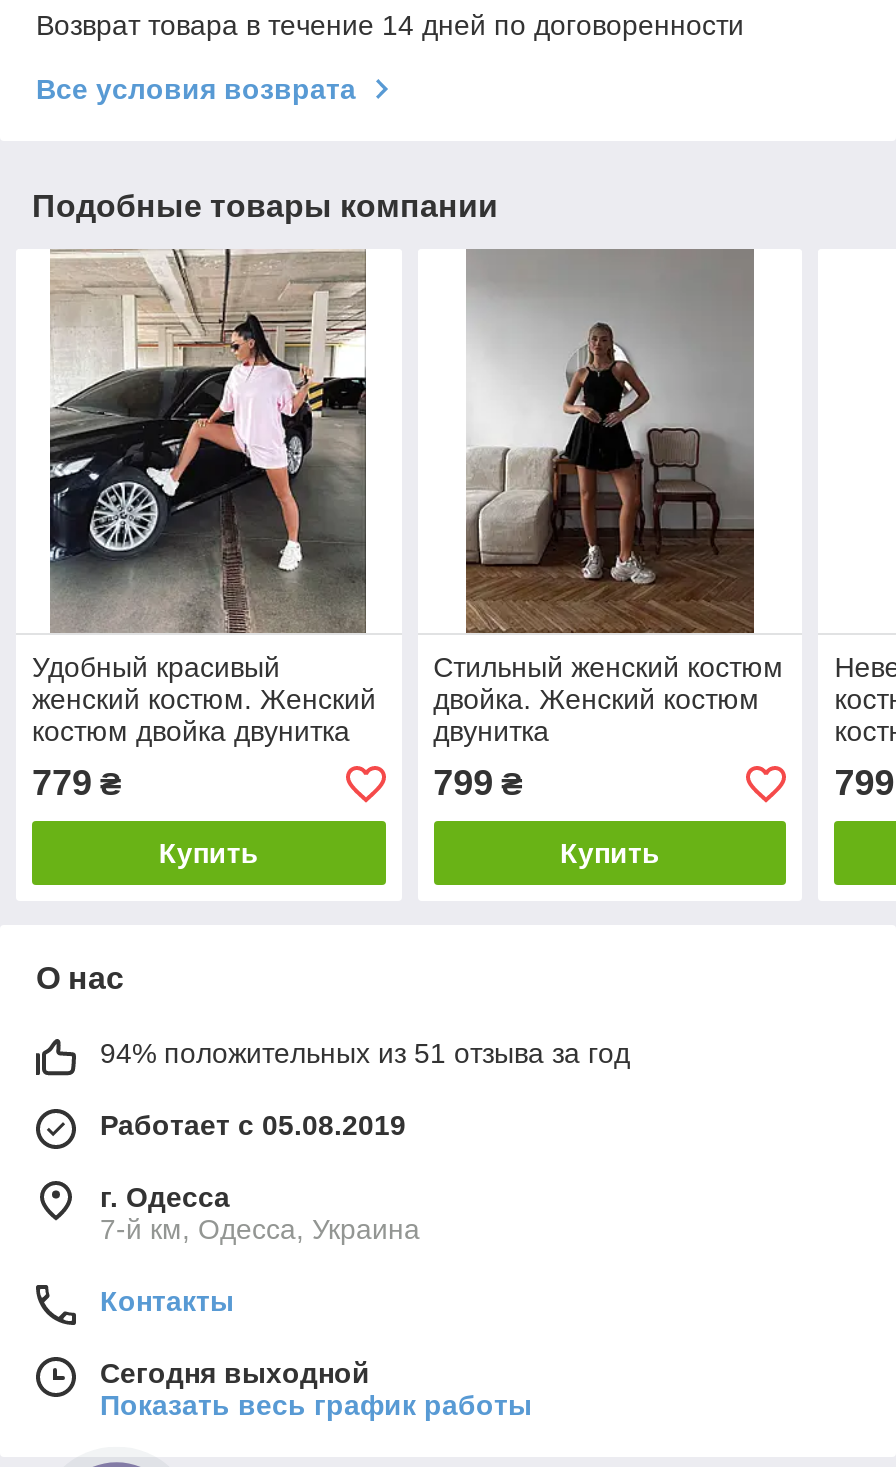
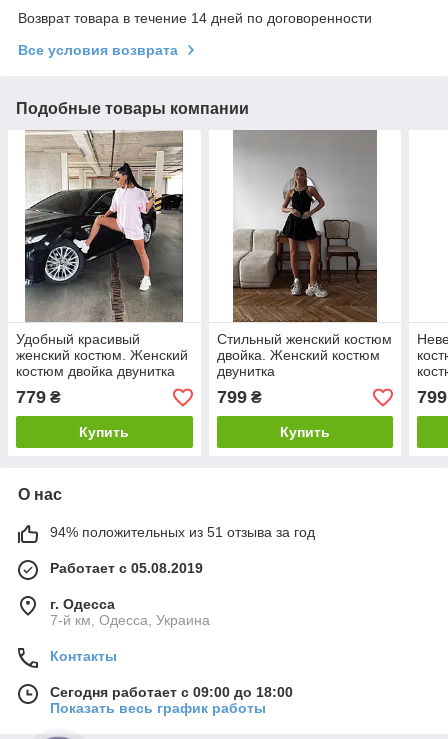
- Сегодня выходной
+ Сегодня работает с 09:00 до 18:00
